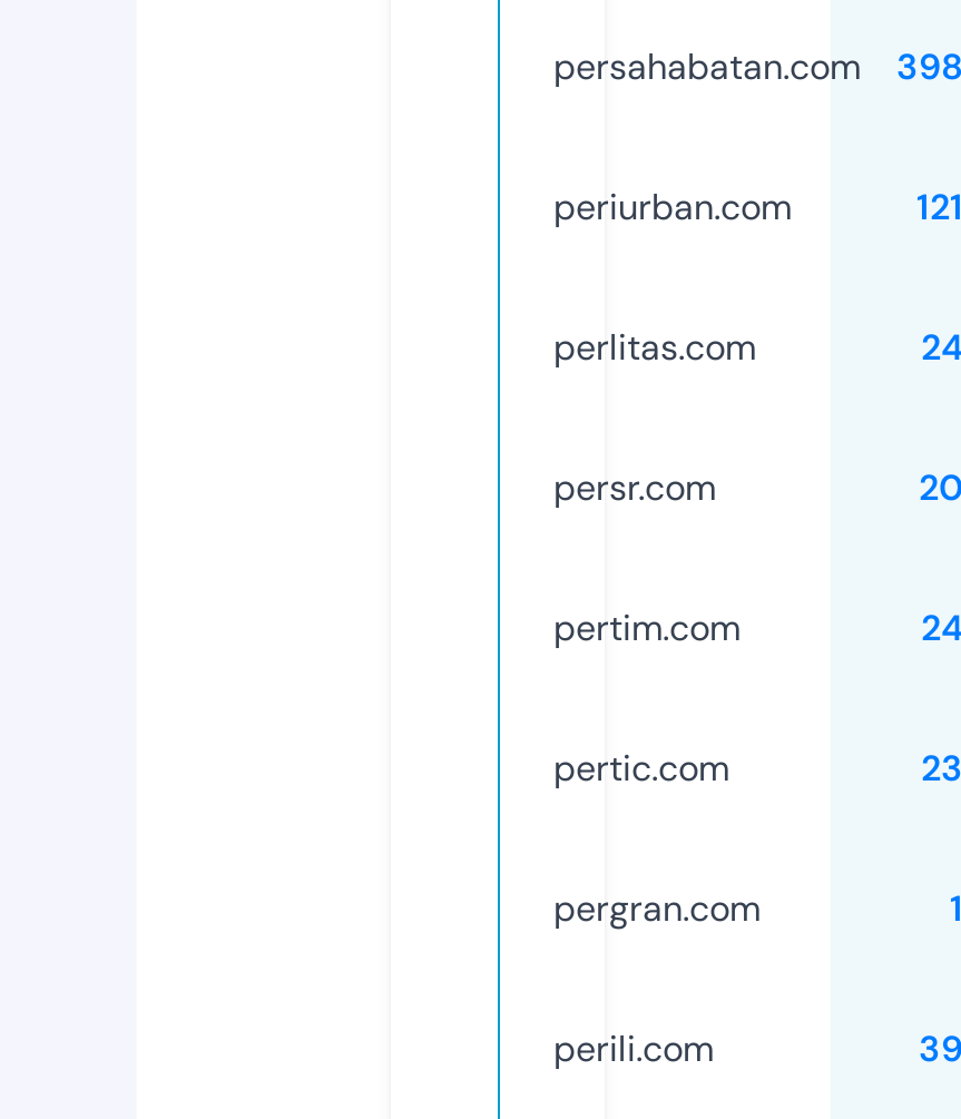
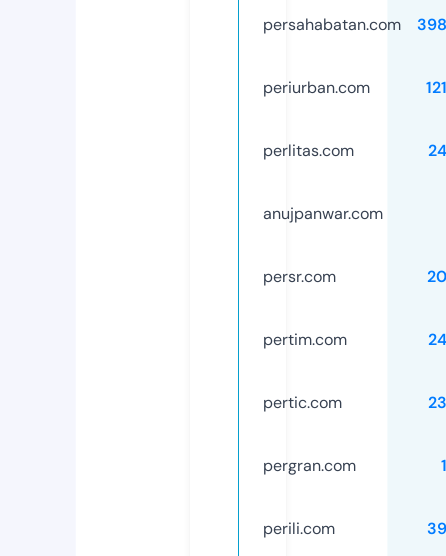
+ anujpanwar.com
